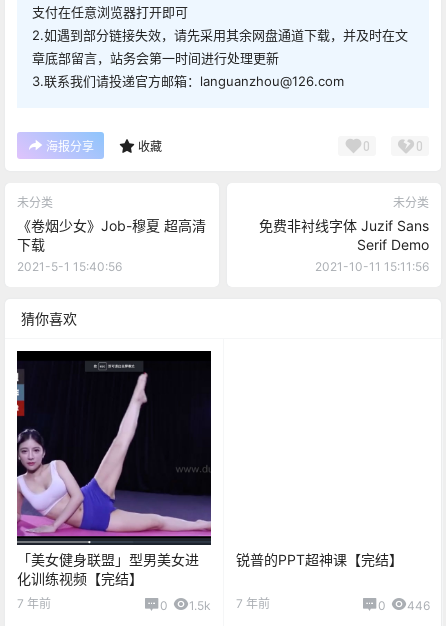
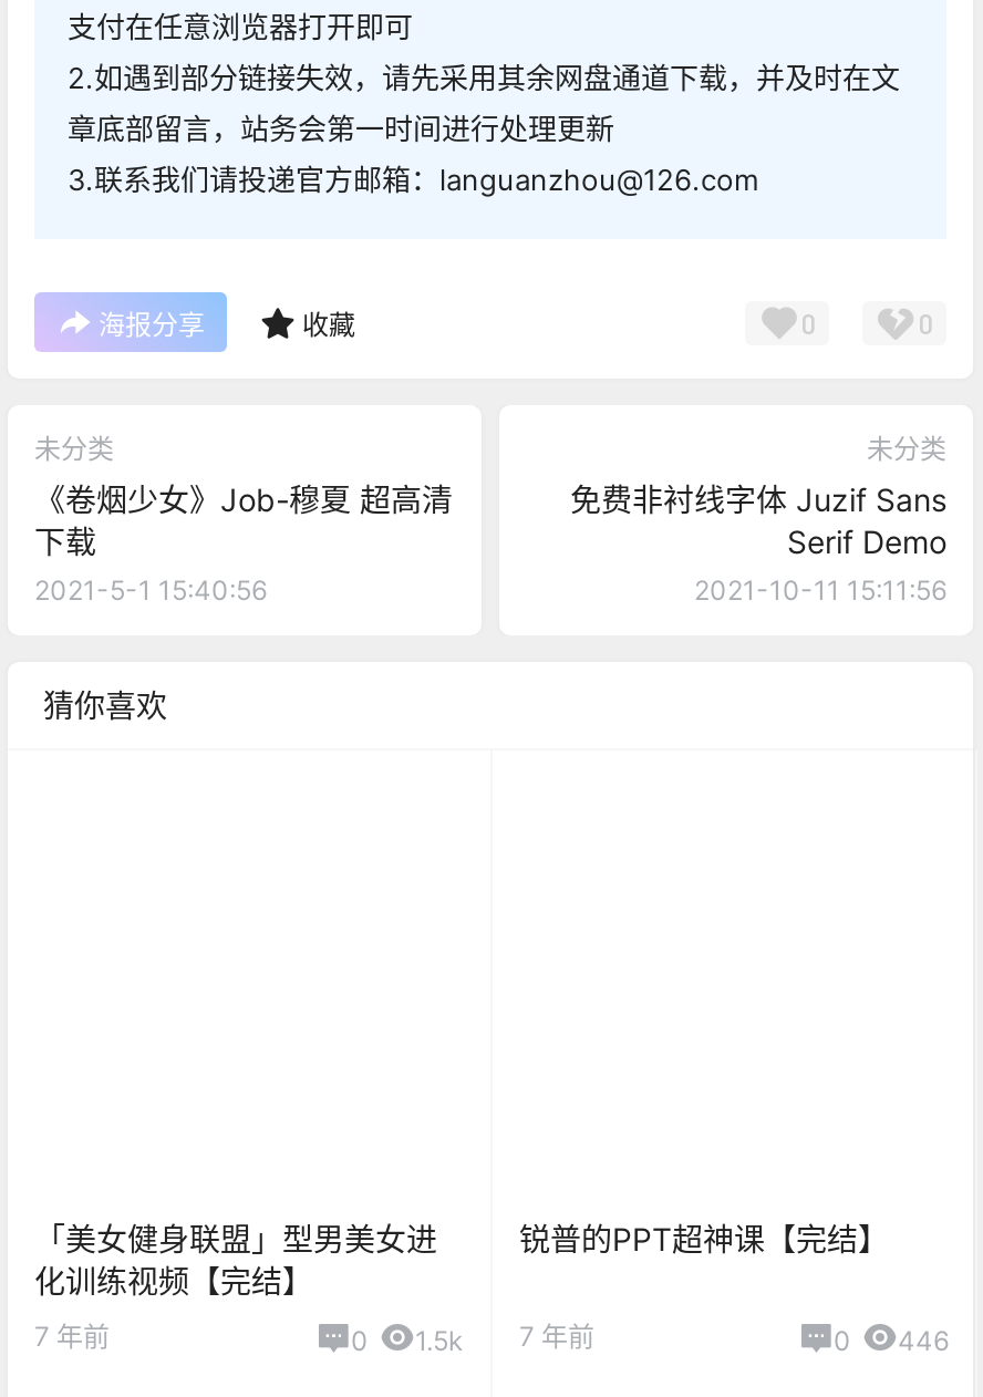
- [image]
